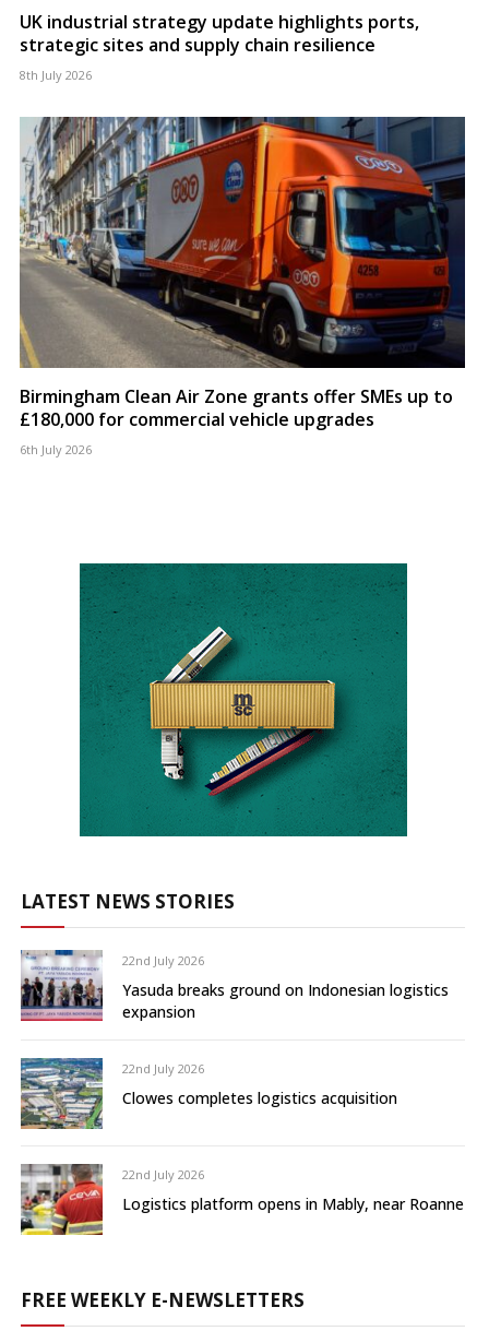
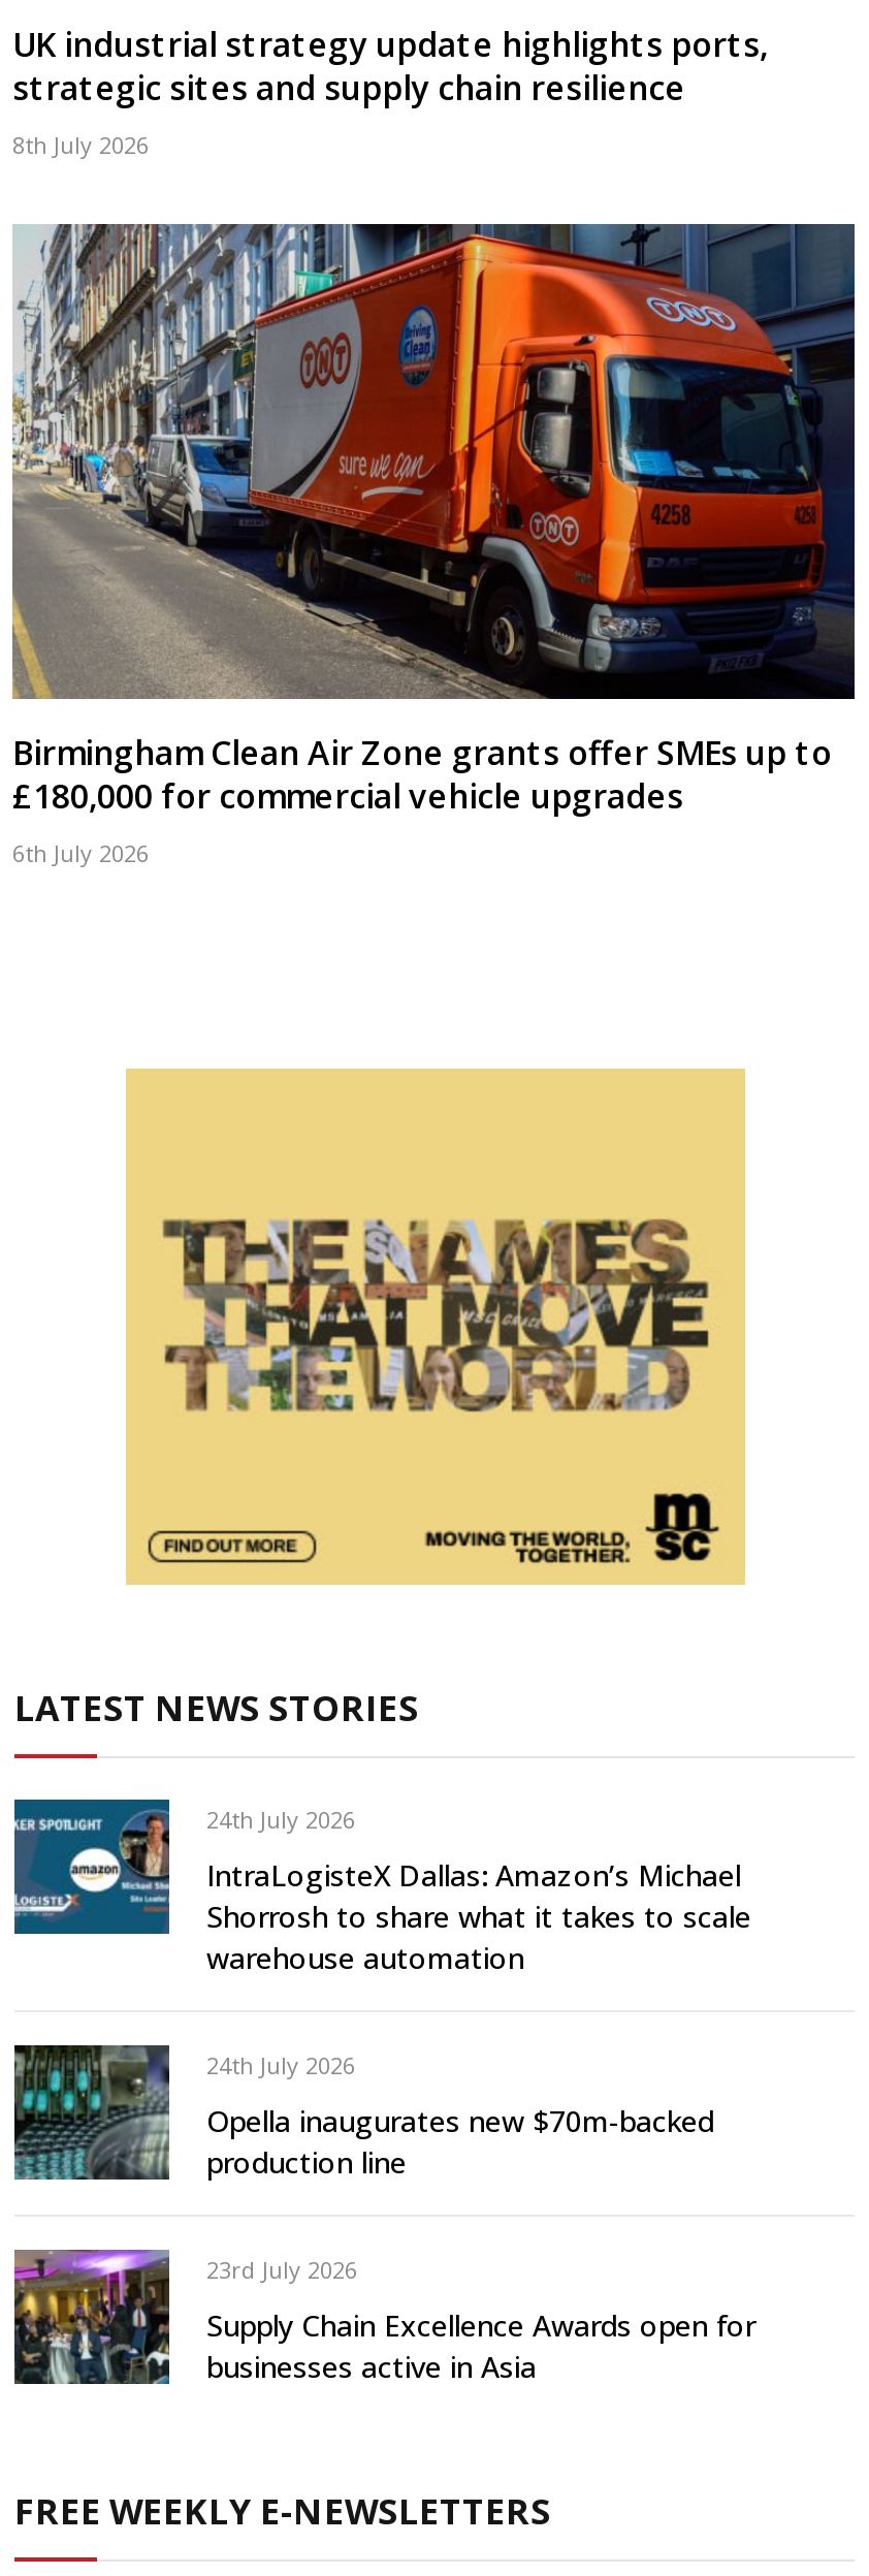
- [image]
+ [image]

- [image]
- 22nd July 2026
+ [image]
+ 24th July 2026

- Yasuda breaks ground on Indonesian logistics
- expansion
+ IntraLogisteX Dallas: Amazon’s Michael
+ Shorrosh to share what it takes to scale
+ warehouse automation

- [image]
- 22nd July 2026
+ [image]
+ 24th July 2026

- Clowes completes logistics acquisition
+ Opella inaugurates new $70m-backed
+ production line

- [image]
- 22nd July 2026
+ [image]
+ 23rd July 2026

- Logistics platform opens in Mably, near Roanne
+ Supply Chain Excellence Awards open for
+ businesses active in Asia
